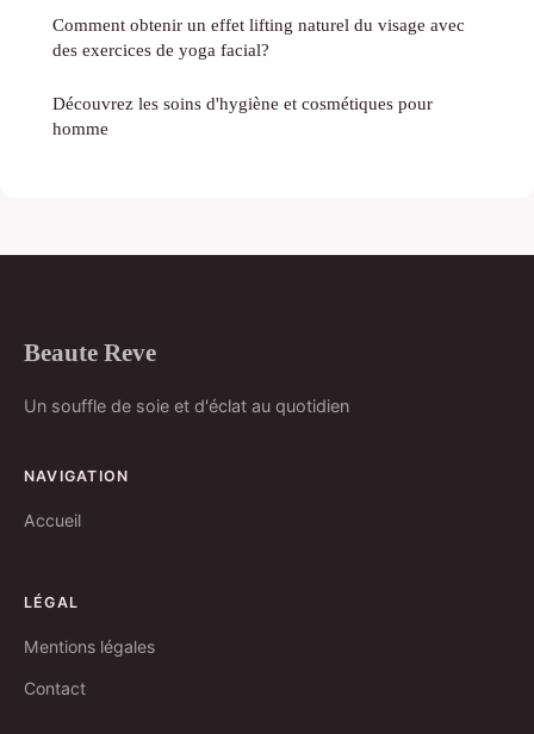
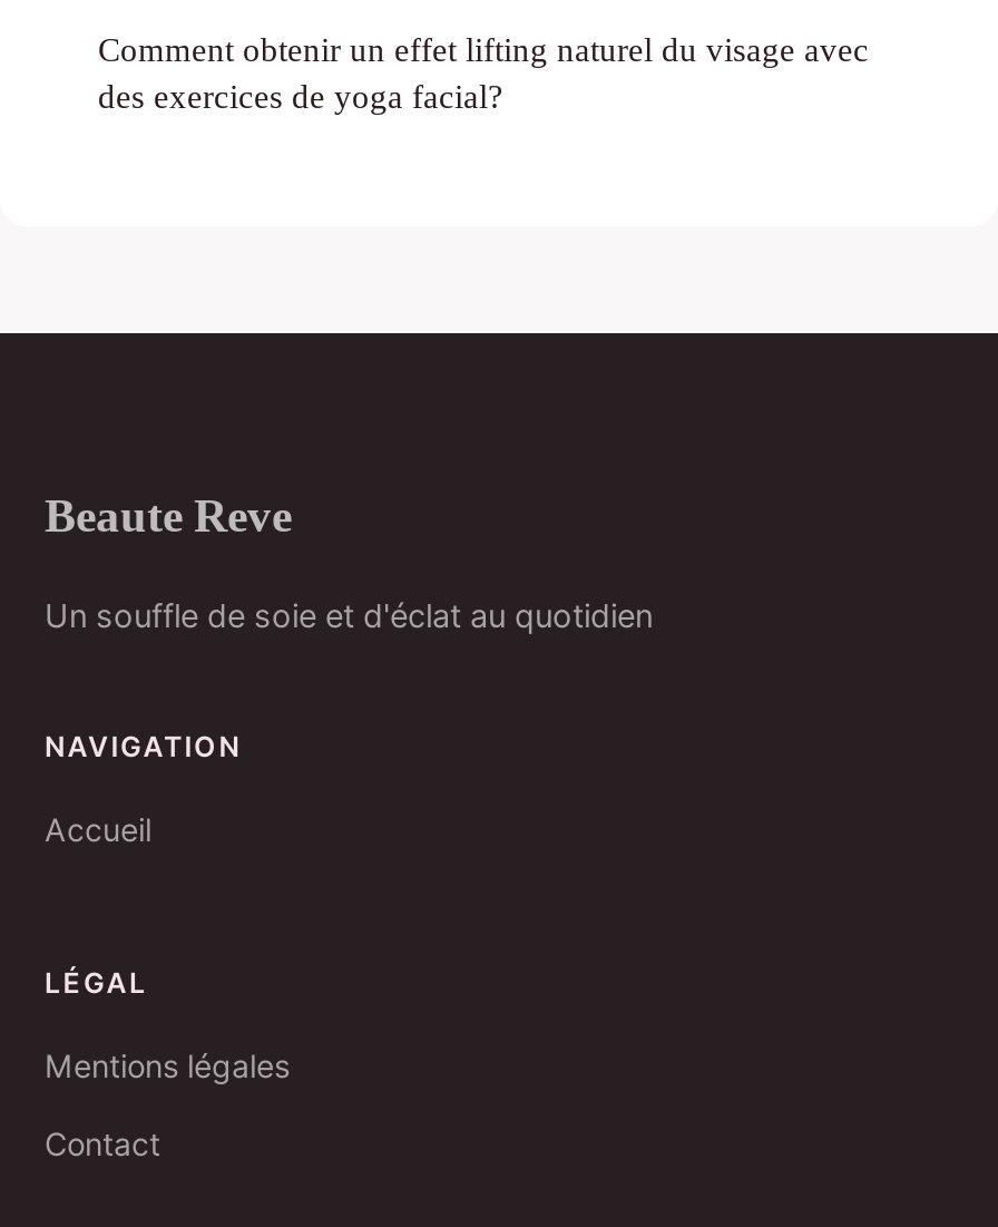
- Découvrez les soins d'hygiène et cosmétiques pour
- homme
